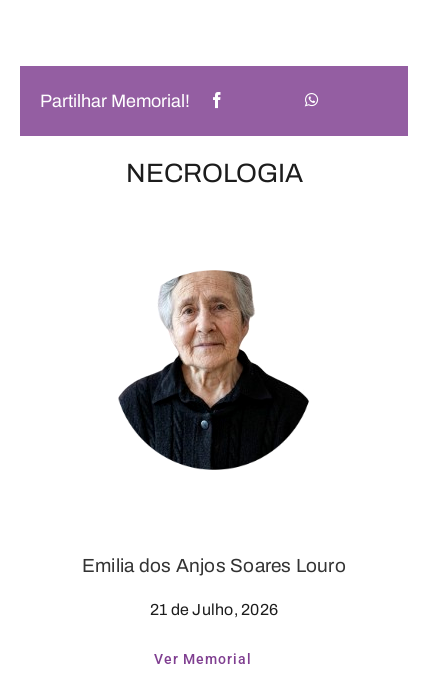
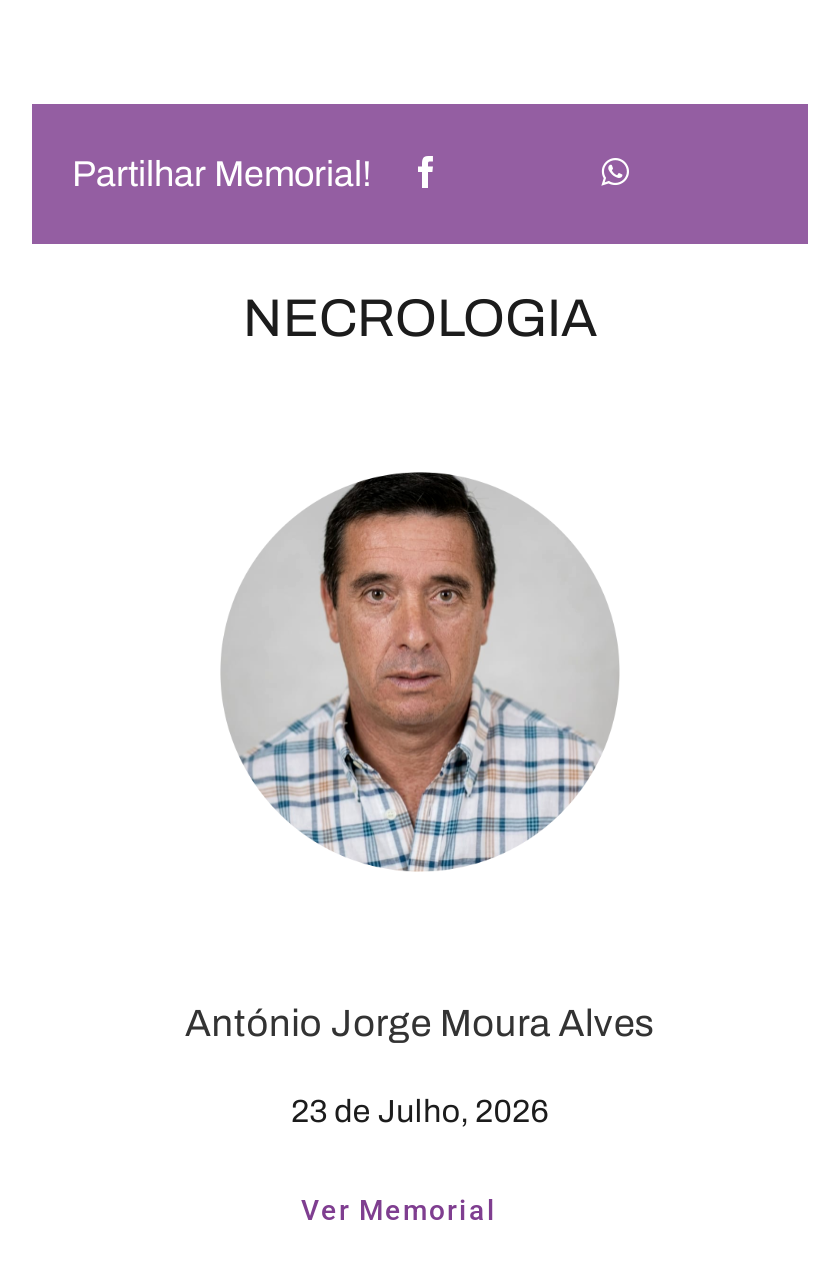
- [image]
+ [image]

- Emilia dos Anjos Soares Louro
+ António Jorge Moura Alves

- 21 de Julho, 2026
+ 23 de Julho, 2026
